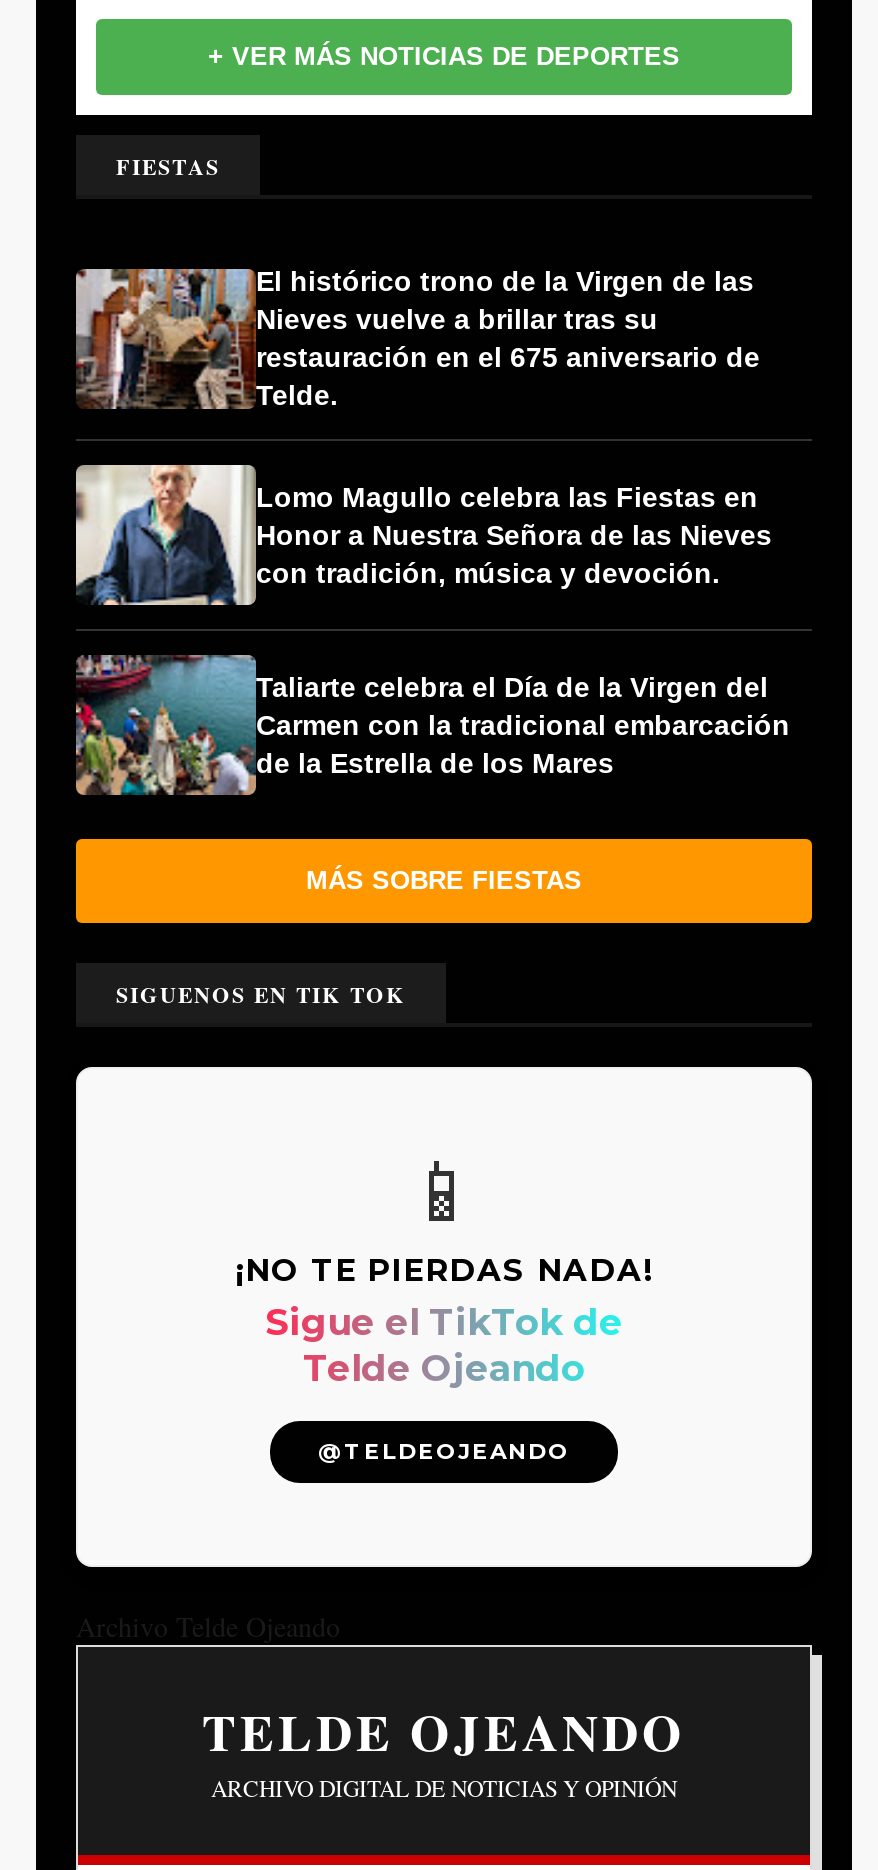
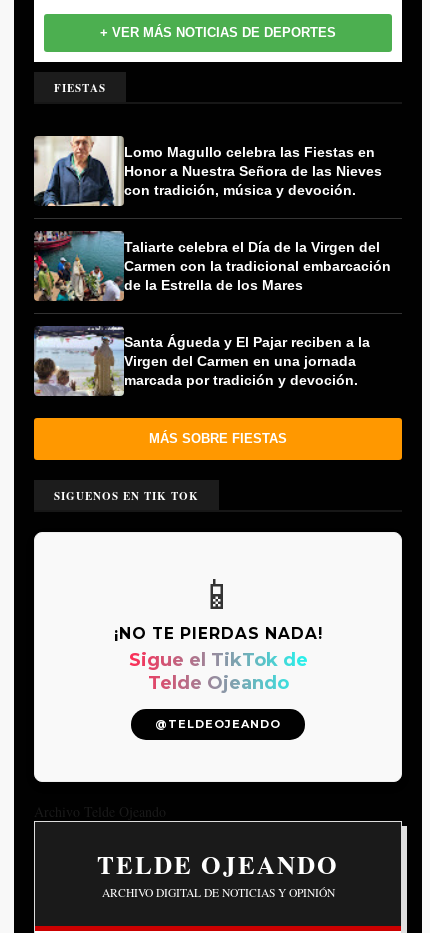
- [image]
- El histórico trono de la Virgen de las
- Nieves vuelve a brillar tras su
- restauración en el 675 aniversario de
- Telde.

moved up: [image] | Lomo Magullo celebra las Fiestas en | Honor a Nuestra Señora de las Nieves | con tradición, música y devoción. | Taliarte celebra el Día de la Virgen del | Carmen con la tradicional embarcación | de la Estrella de los Mares

+ [image]
+ Santa Águeda y El Pajar reciben a la
+ Virgen del Carmen en una jornada
+ marcada por tradición y devoción.
